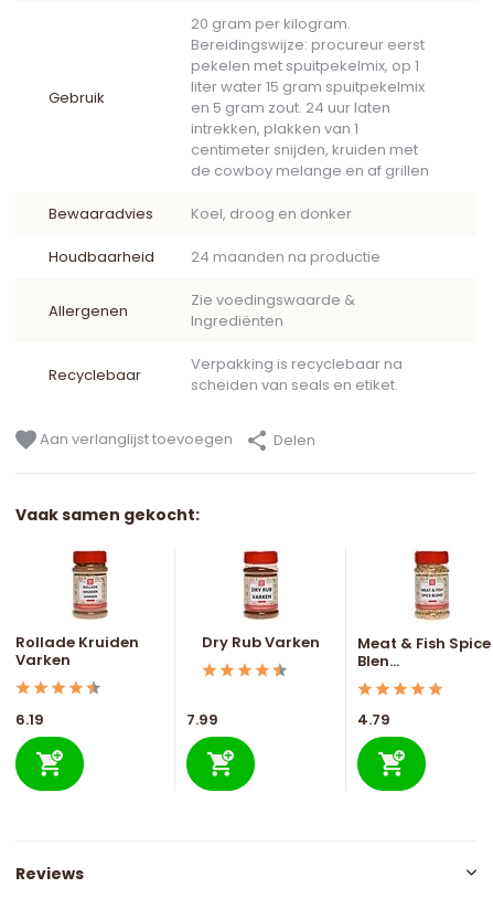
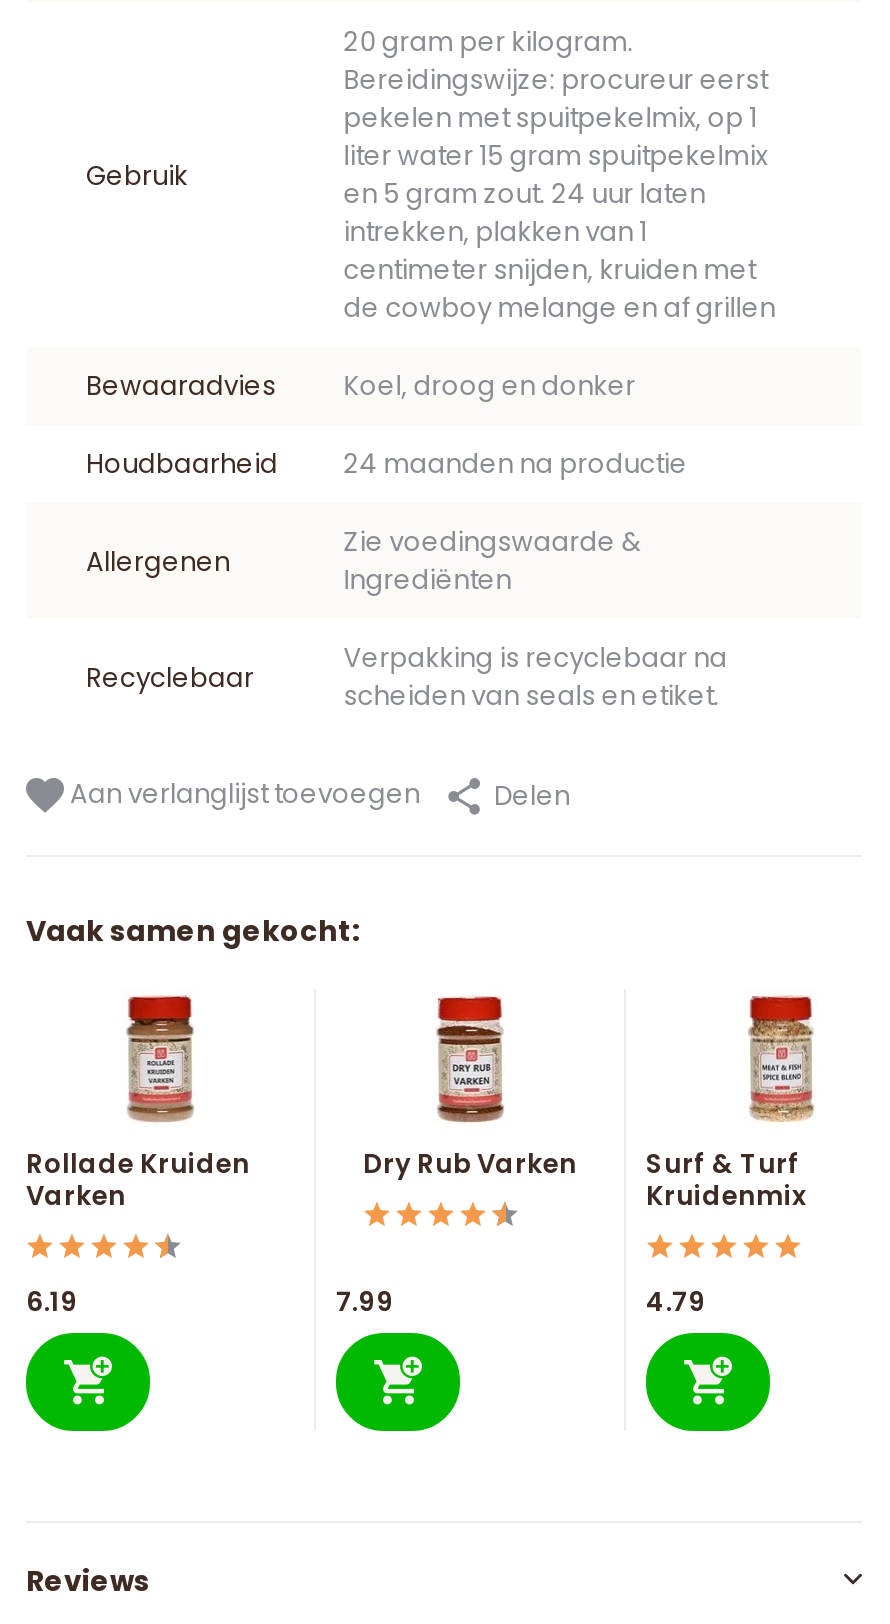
- Meat & Fish Spice
- Blen...
+ Surf & Turf
+ Kruidenmix
